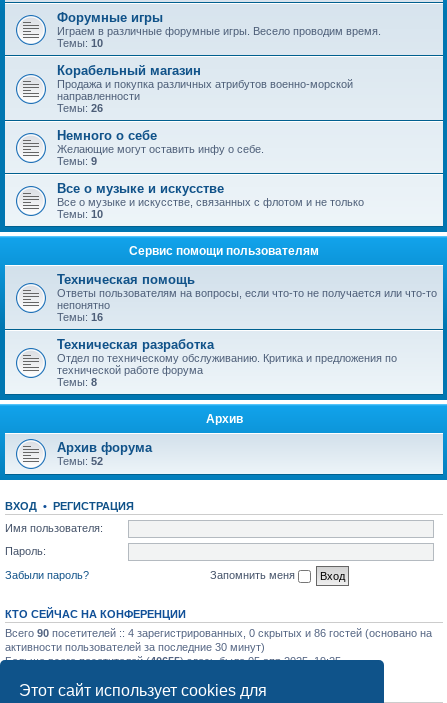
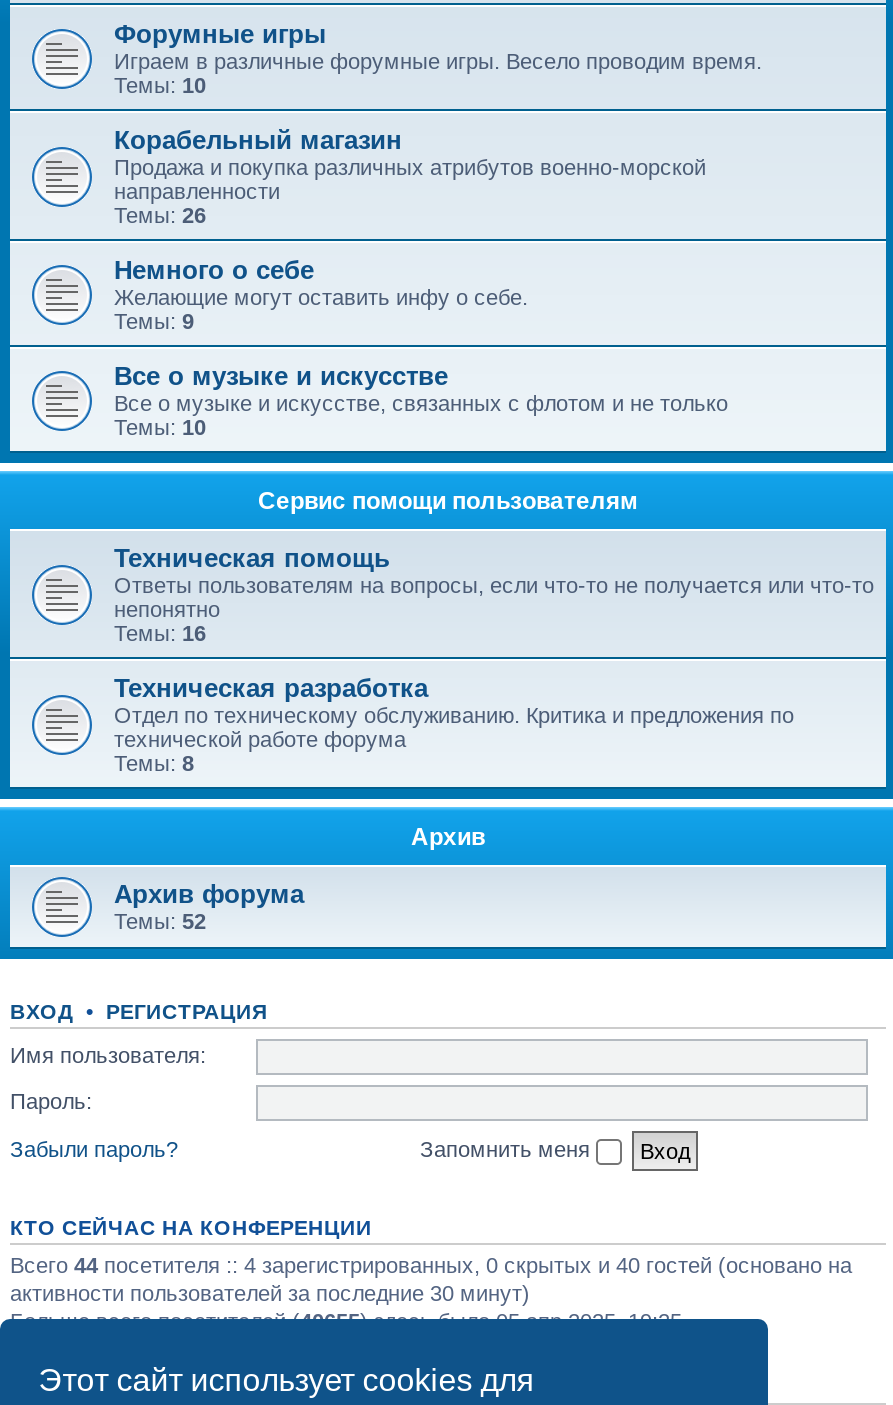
- Всего 90 посетителей :: 4 зарегистрированных, 0 скрытых и 86 гостей (основано на
+ Всего 44 посетителя :: 4 зарегистрированных, 0 скрытых и 40 гостей (основано на
